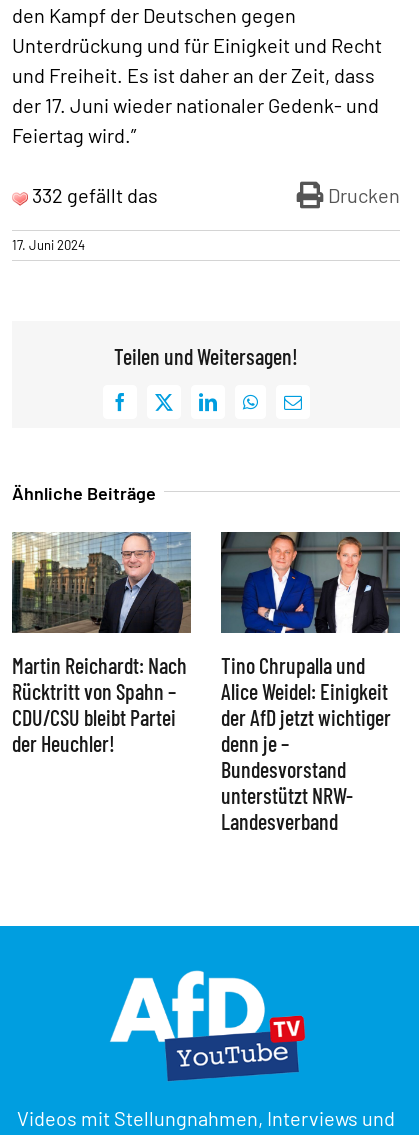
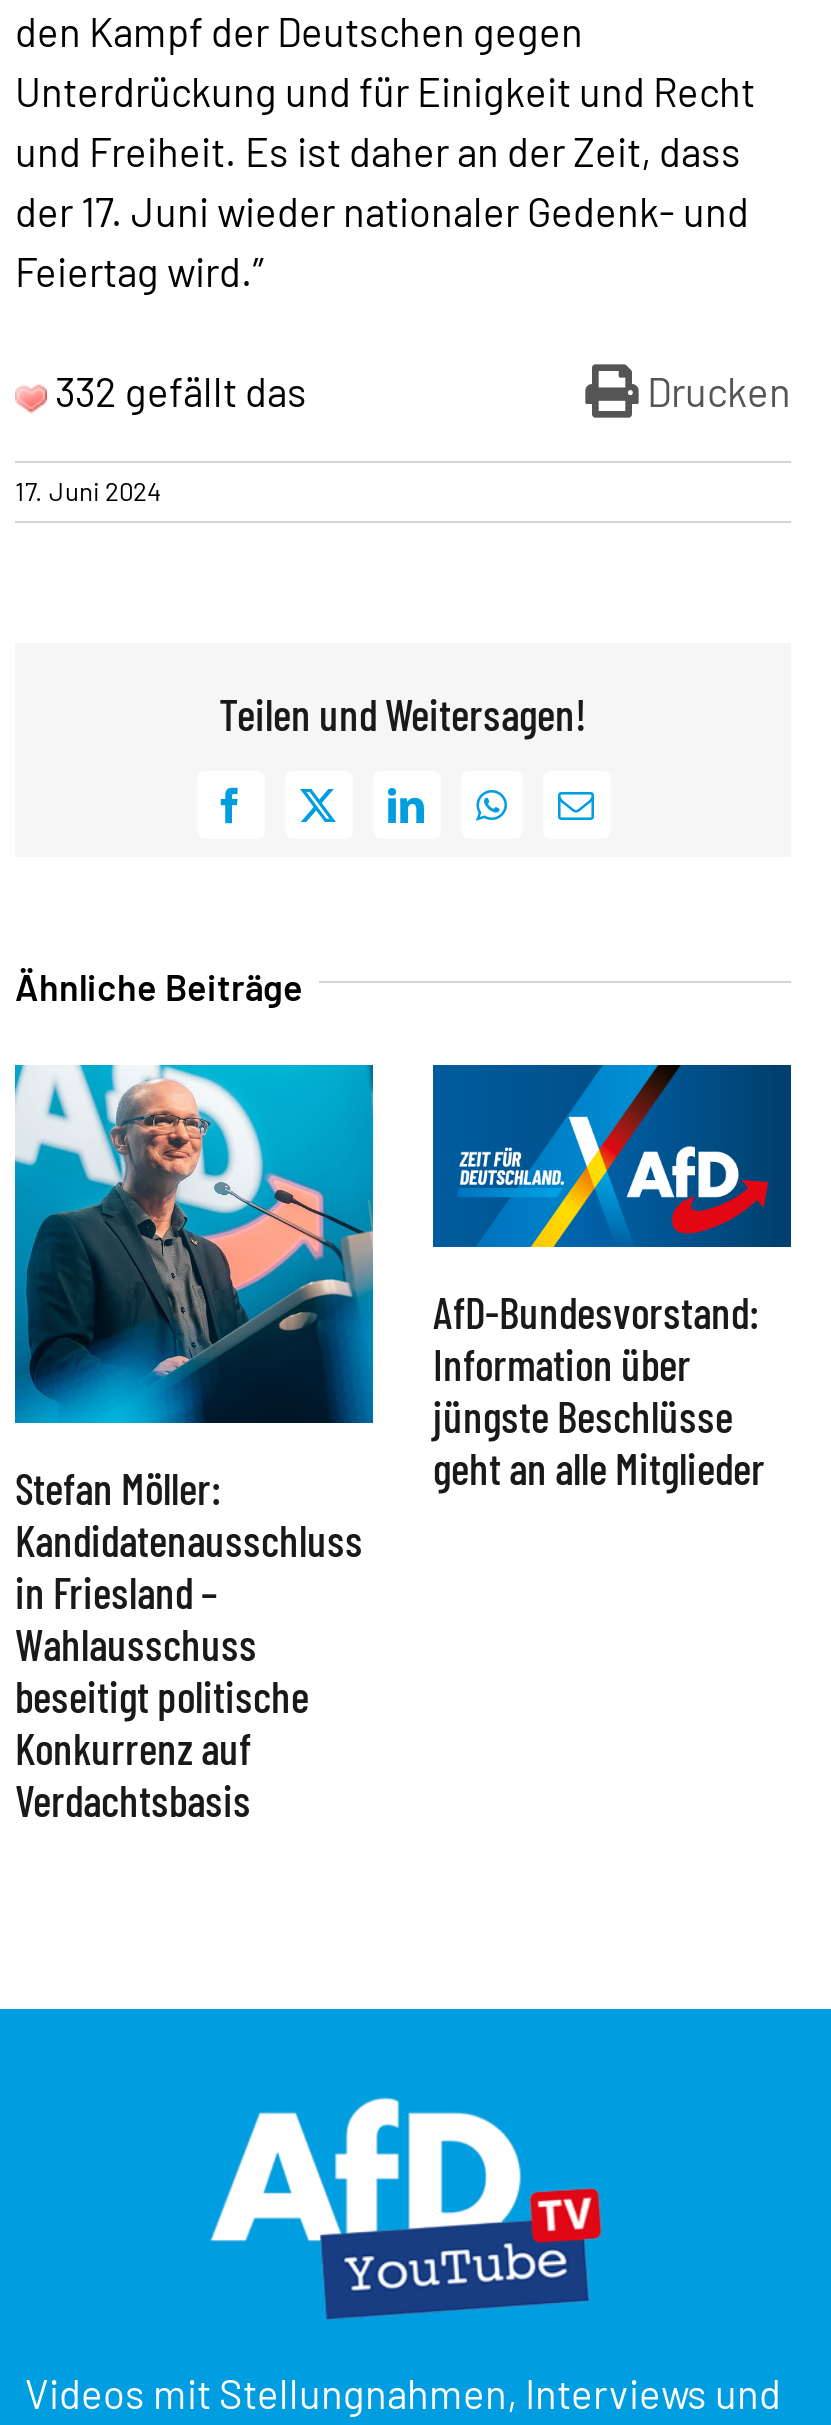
- [image]
+ [image]

- [image]
- Tino Chrupalla und
- Alice Weidel: Einigkeit
- der AfD jetzt wichtiger
- denn je –
- Bundesvorstand
- unterstützt NRW-
- Landesverband
+ [image]
+ AfD-Bundesvorstand:
+ Information über
+ jüngste Beschlüsse
+ geht an alle Mitglieder

- Martin Reichardt: Nach
- Rücktritt von Spahn –
- CDU/CSU bleibt Partei
- der Heuchler!
+ Stefan Möller:
+ Kandidatenausschluss
+ in Friesland –
+ Wahlausschuss
+ beseitigt politische
+ Konkurrenz auf
+ Verdachtsbasis
